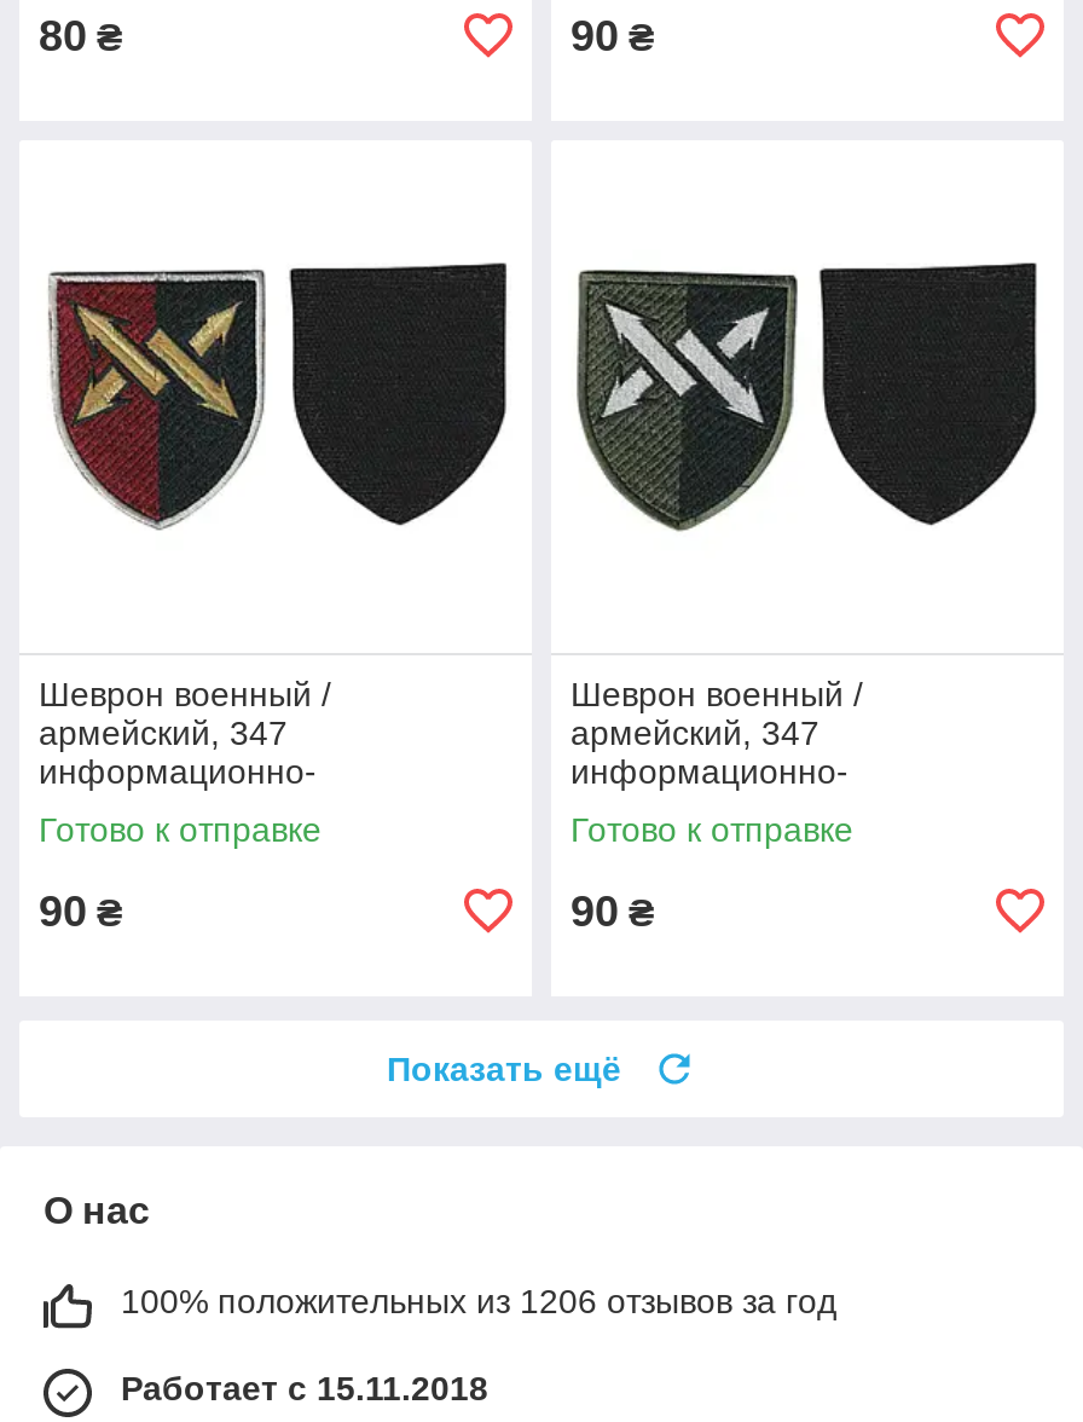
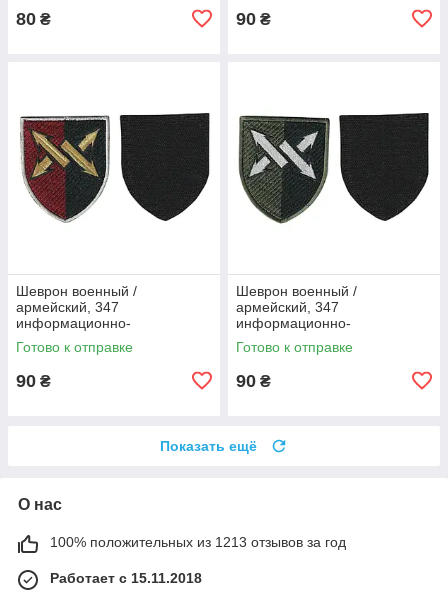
- 100% положительных из 1206 отзывов за год
+ 100% положительных из 1213 отзывов за год
